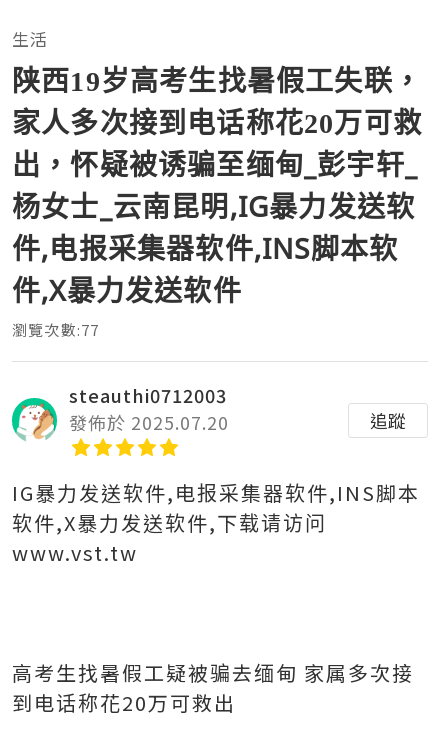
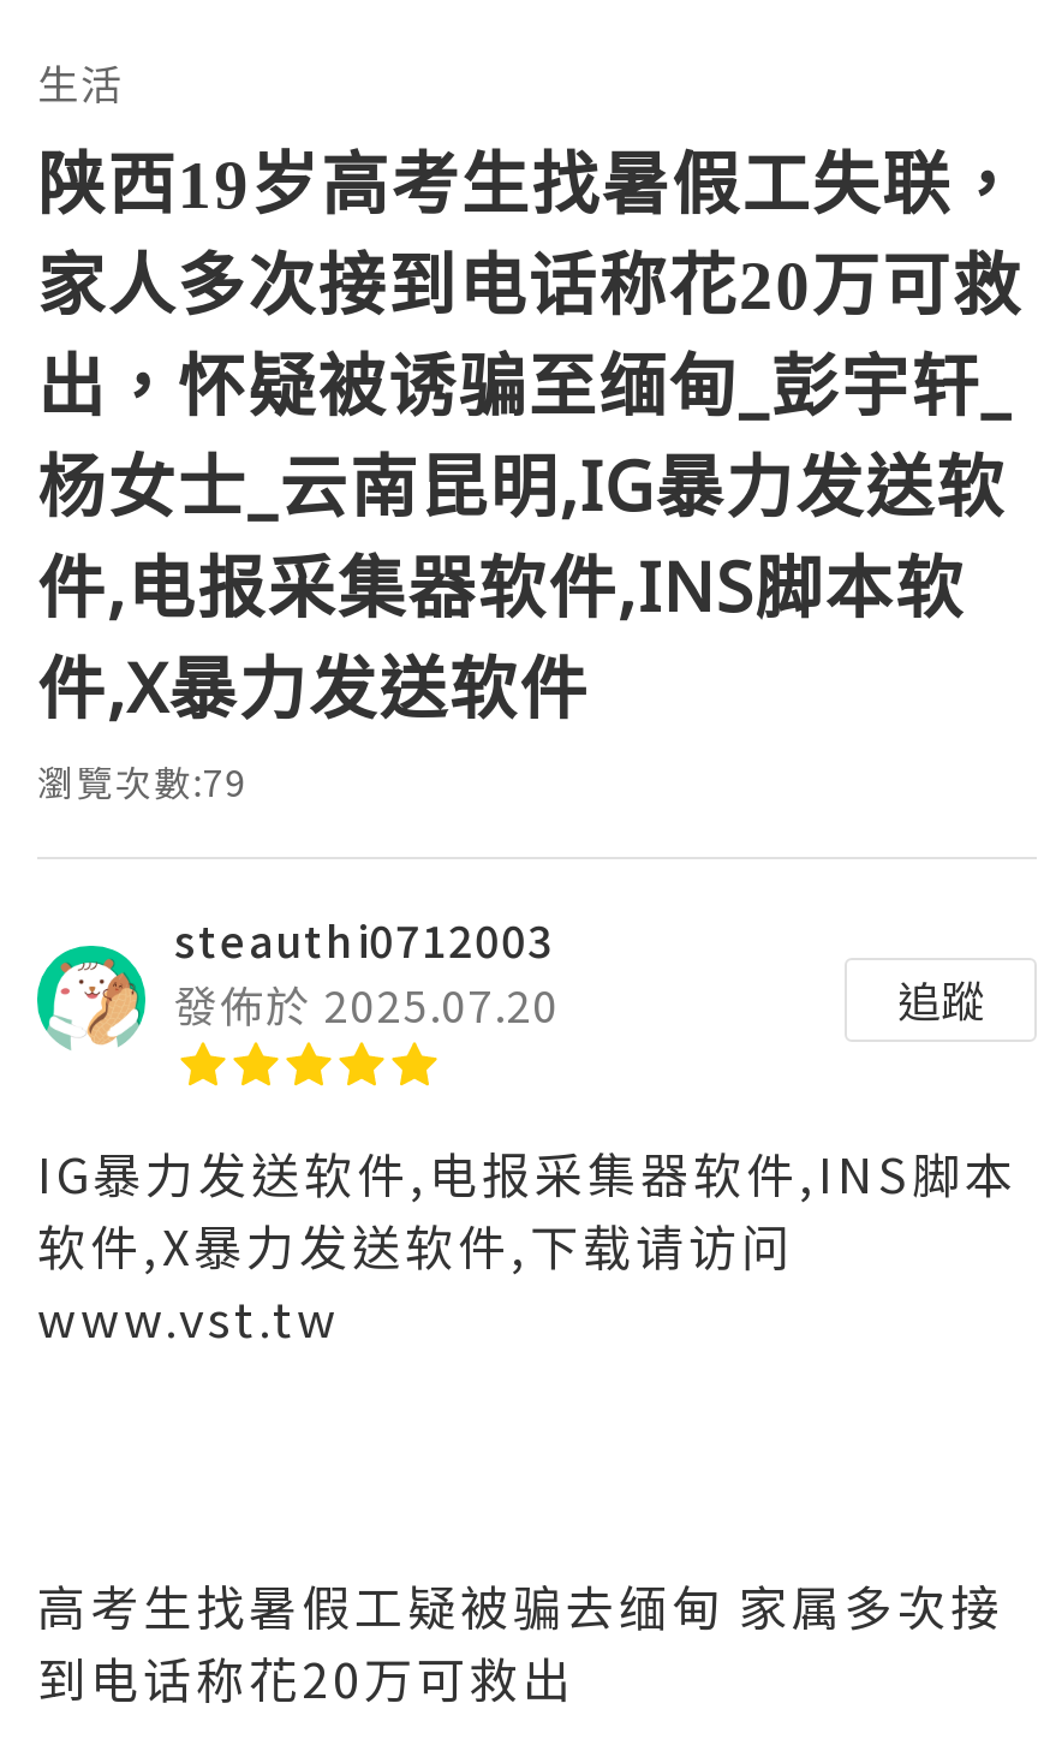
- 瀏覽次數:77
+ 瀏覽次數:79
